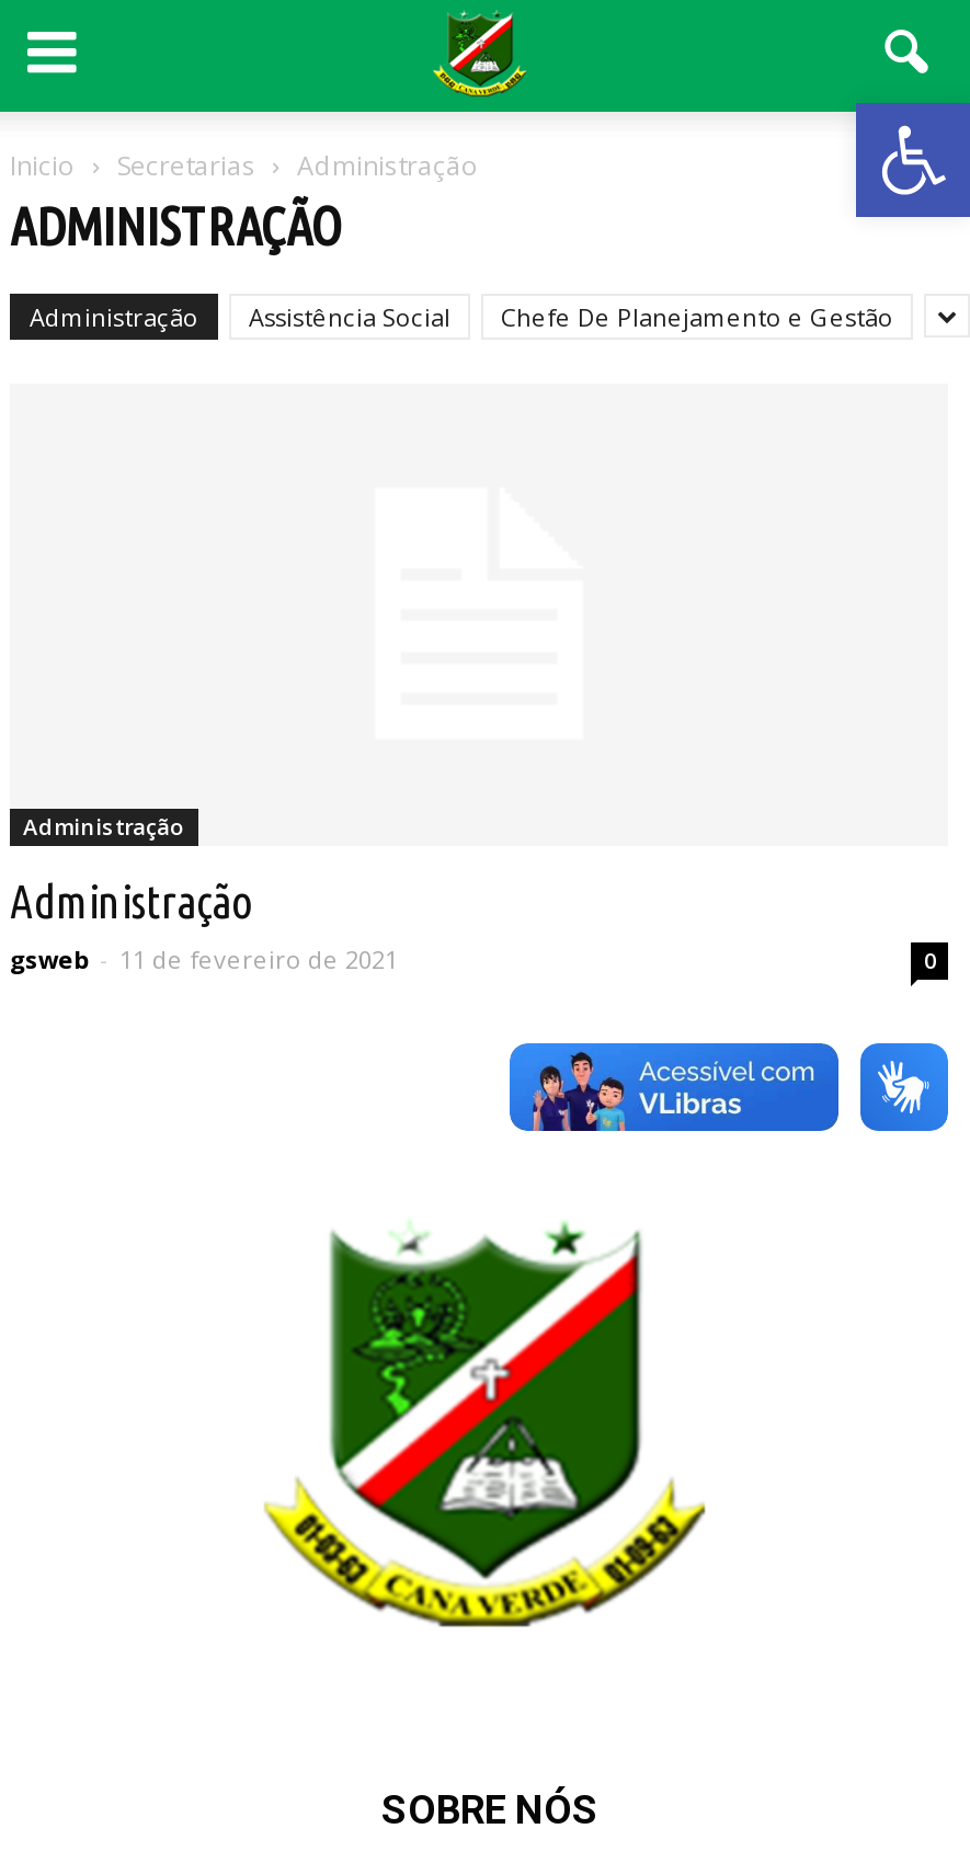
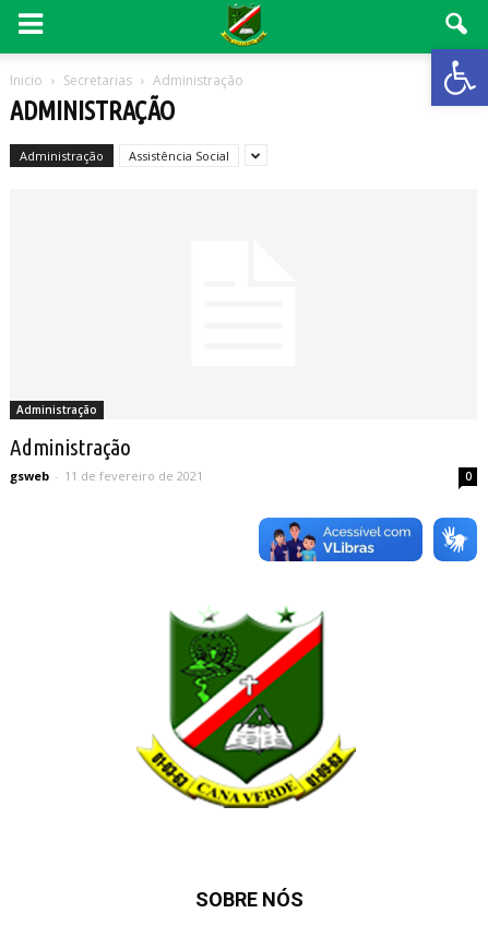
- Chefe De Planejamento e Gestão
